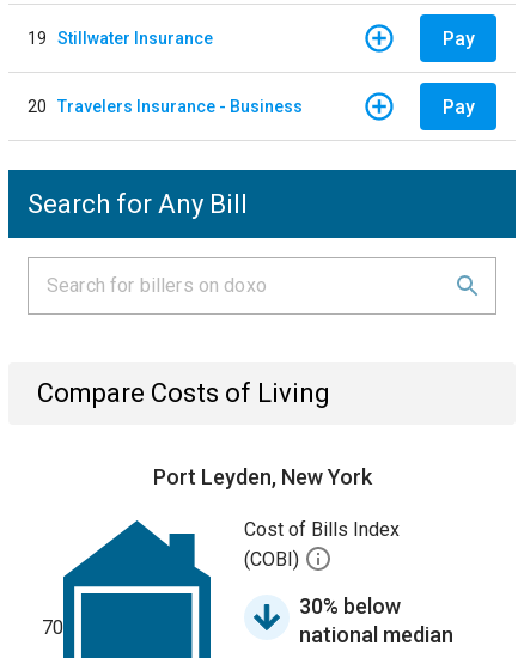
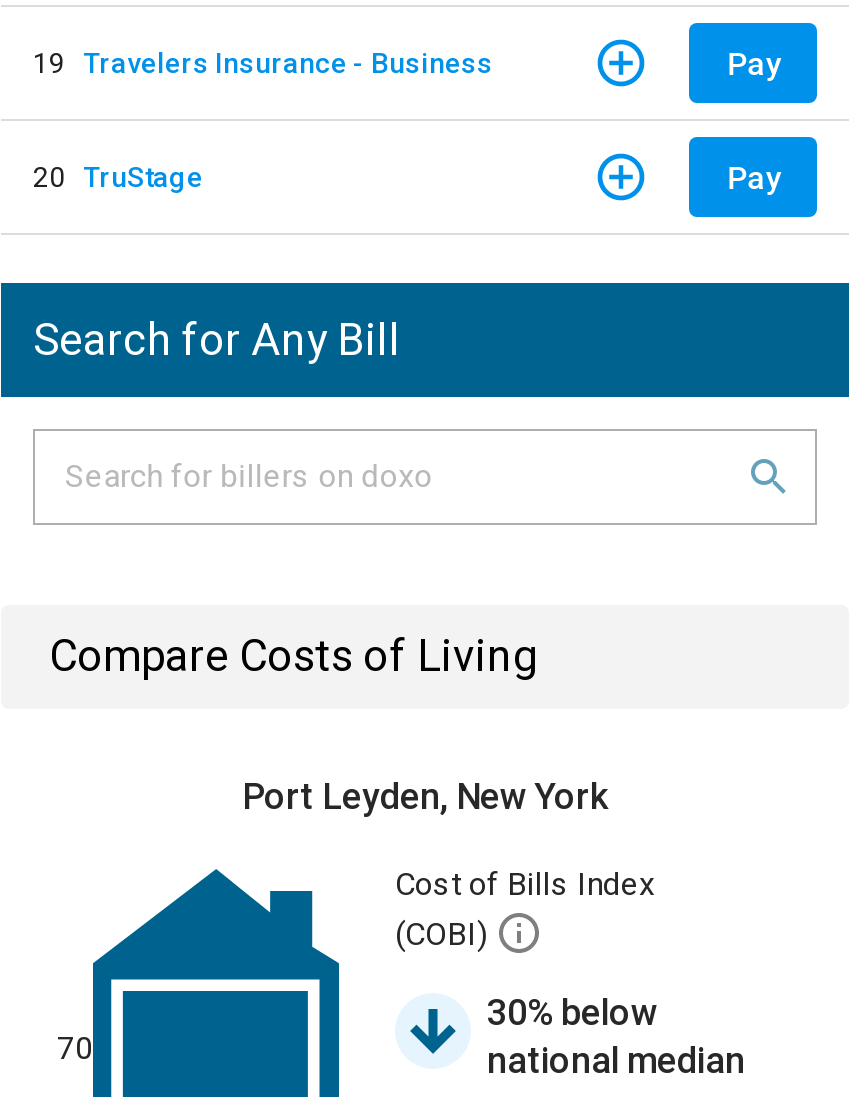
- 19 Stillwater Insurance
+ 19 Travelers Insurance - Business

- 20 Travelers Insurance - Business
+ 20 TruStage
